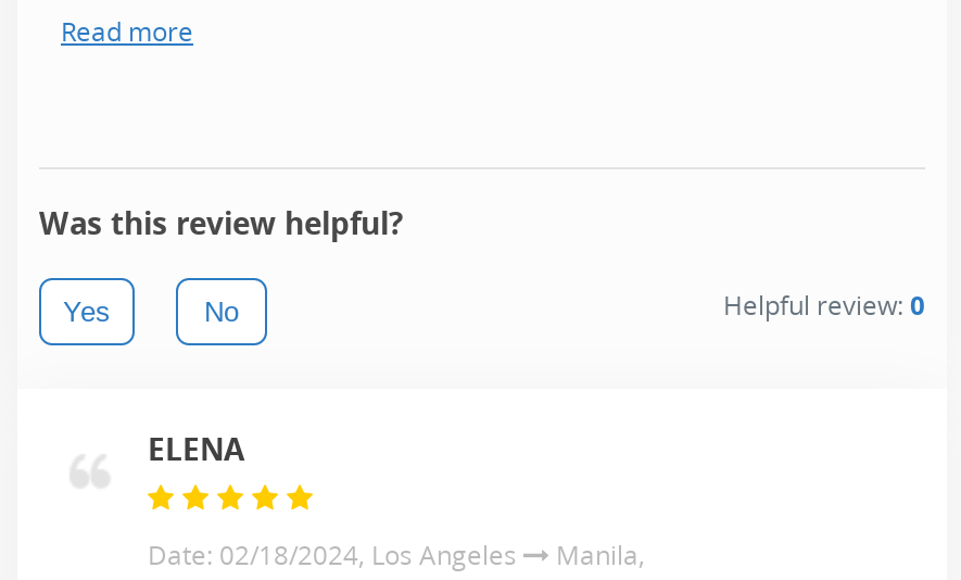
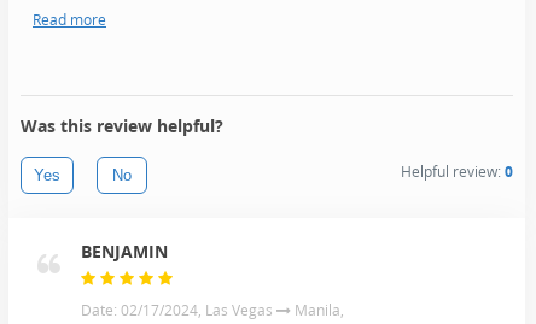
- ELENA
+ BENJAMIN

- Date: 02/18/2024, Los Angeles
+ Date: 02/17/2024, Las Vegas
